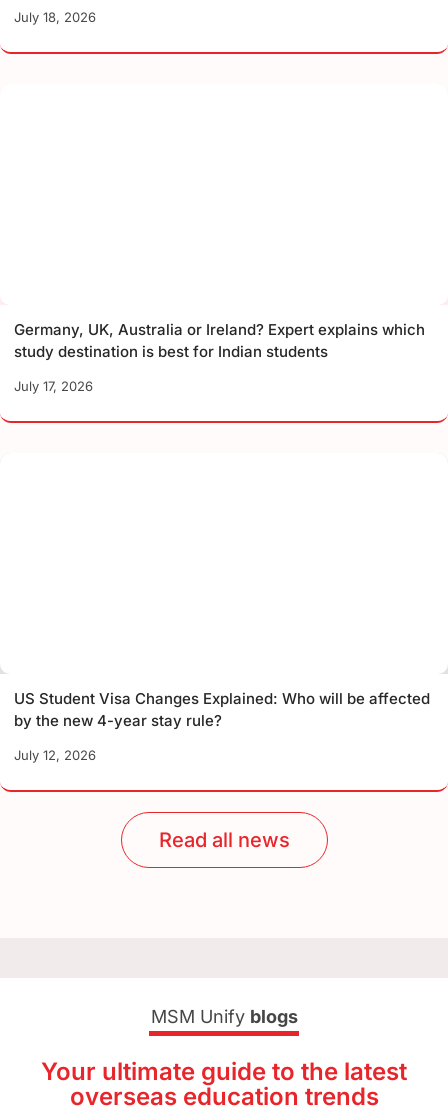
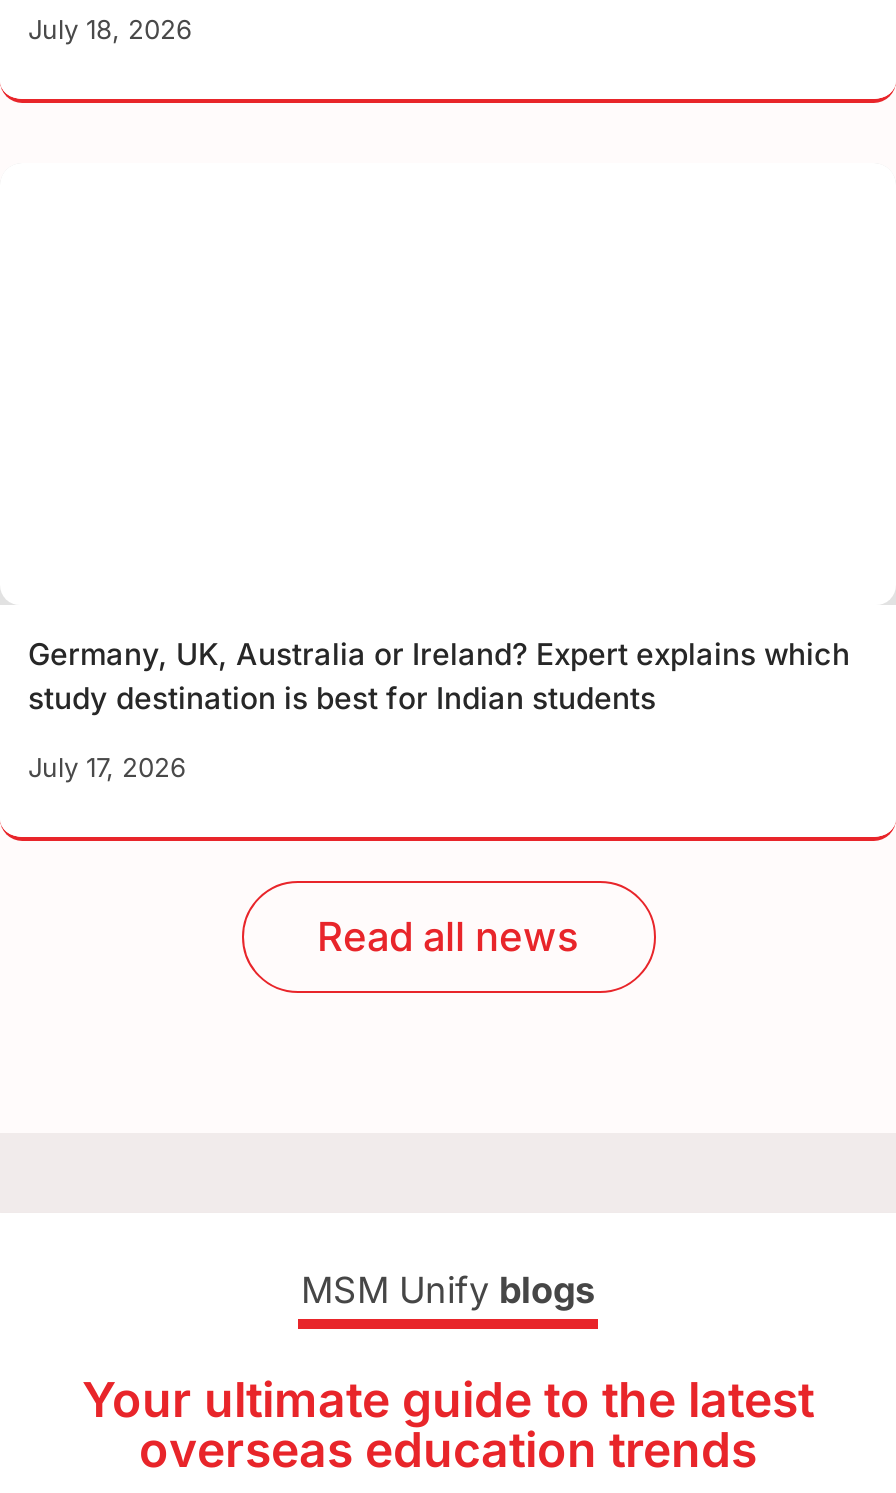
- US Student Visa Changes Explained: Who will be affected
- by the new 4-year stay rule?
- July 12, 2026
